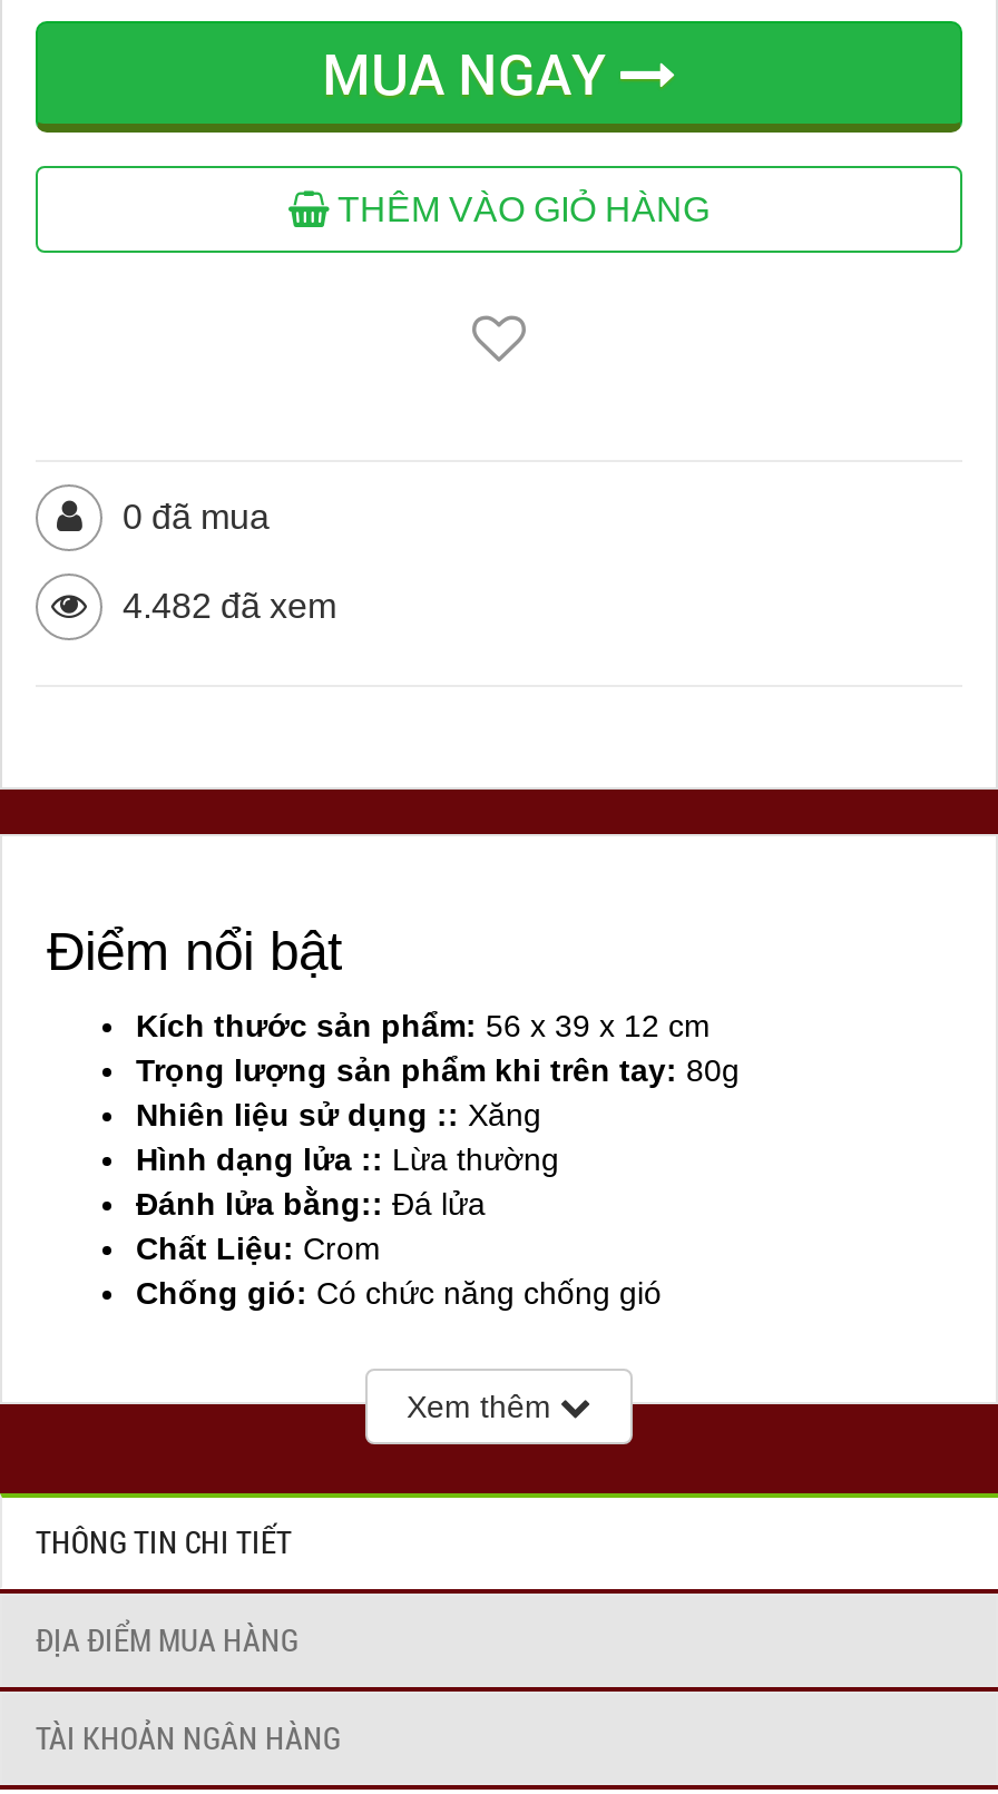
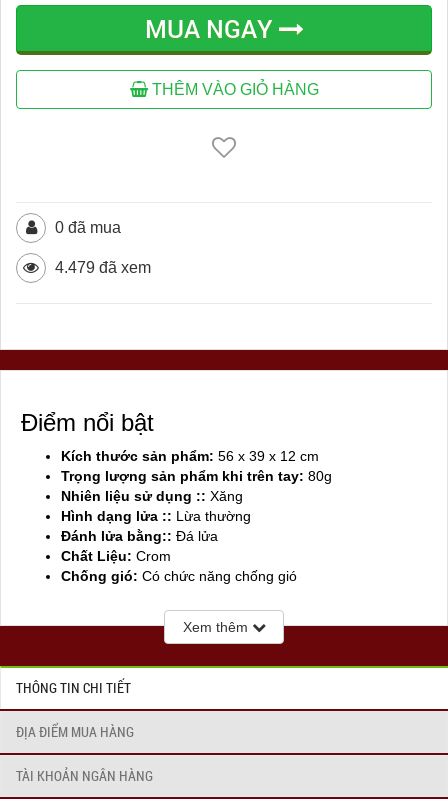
- 4.482 đã xem
+ 4.479 đã xem
